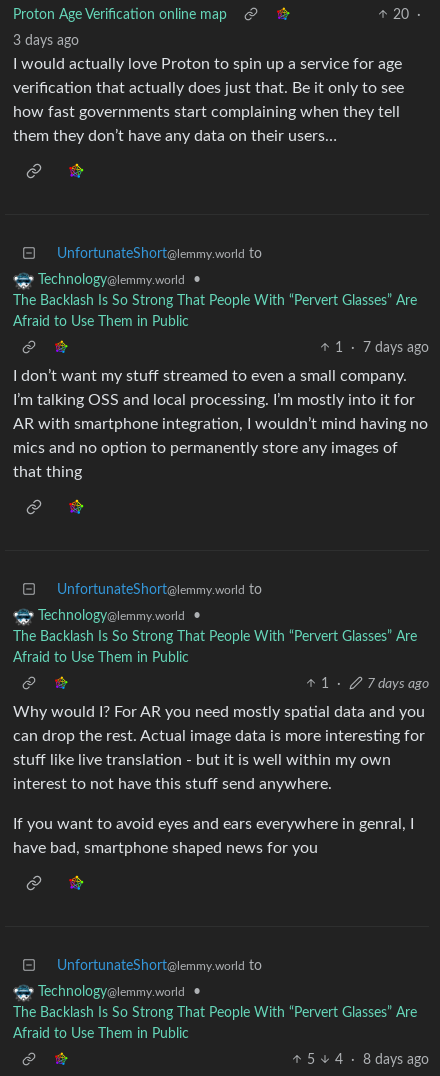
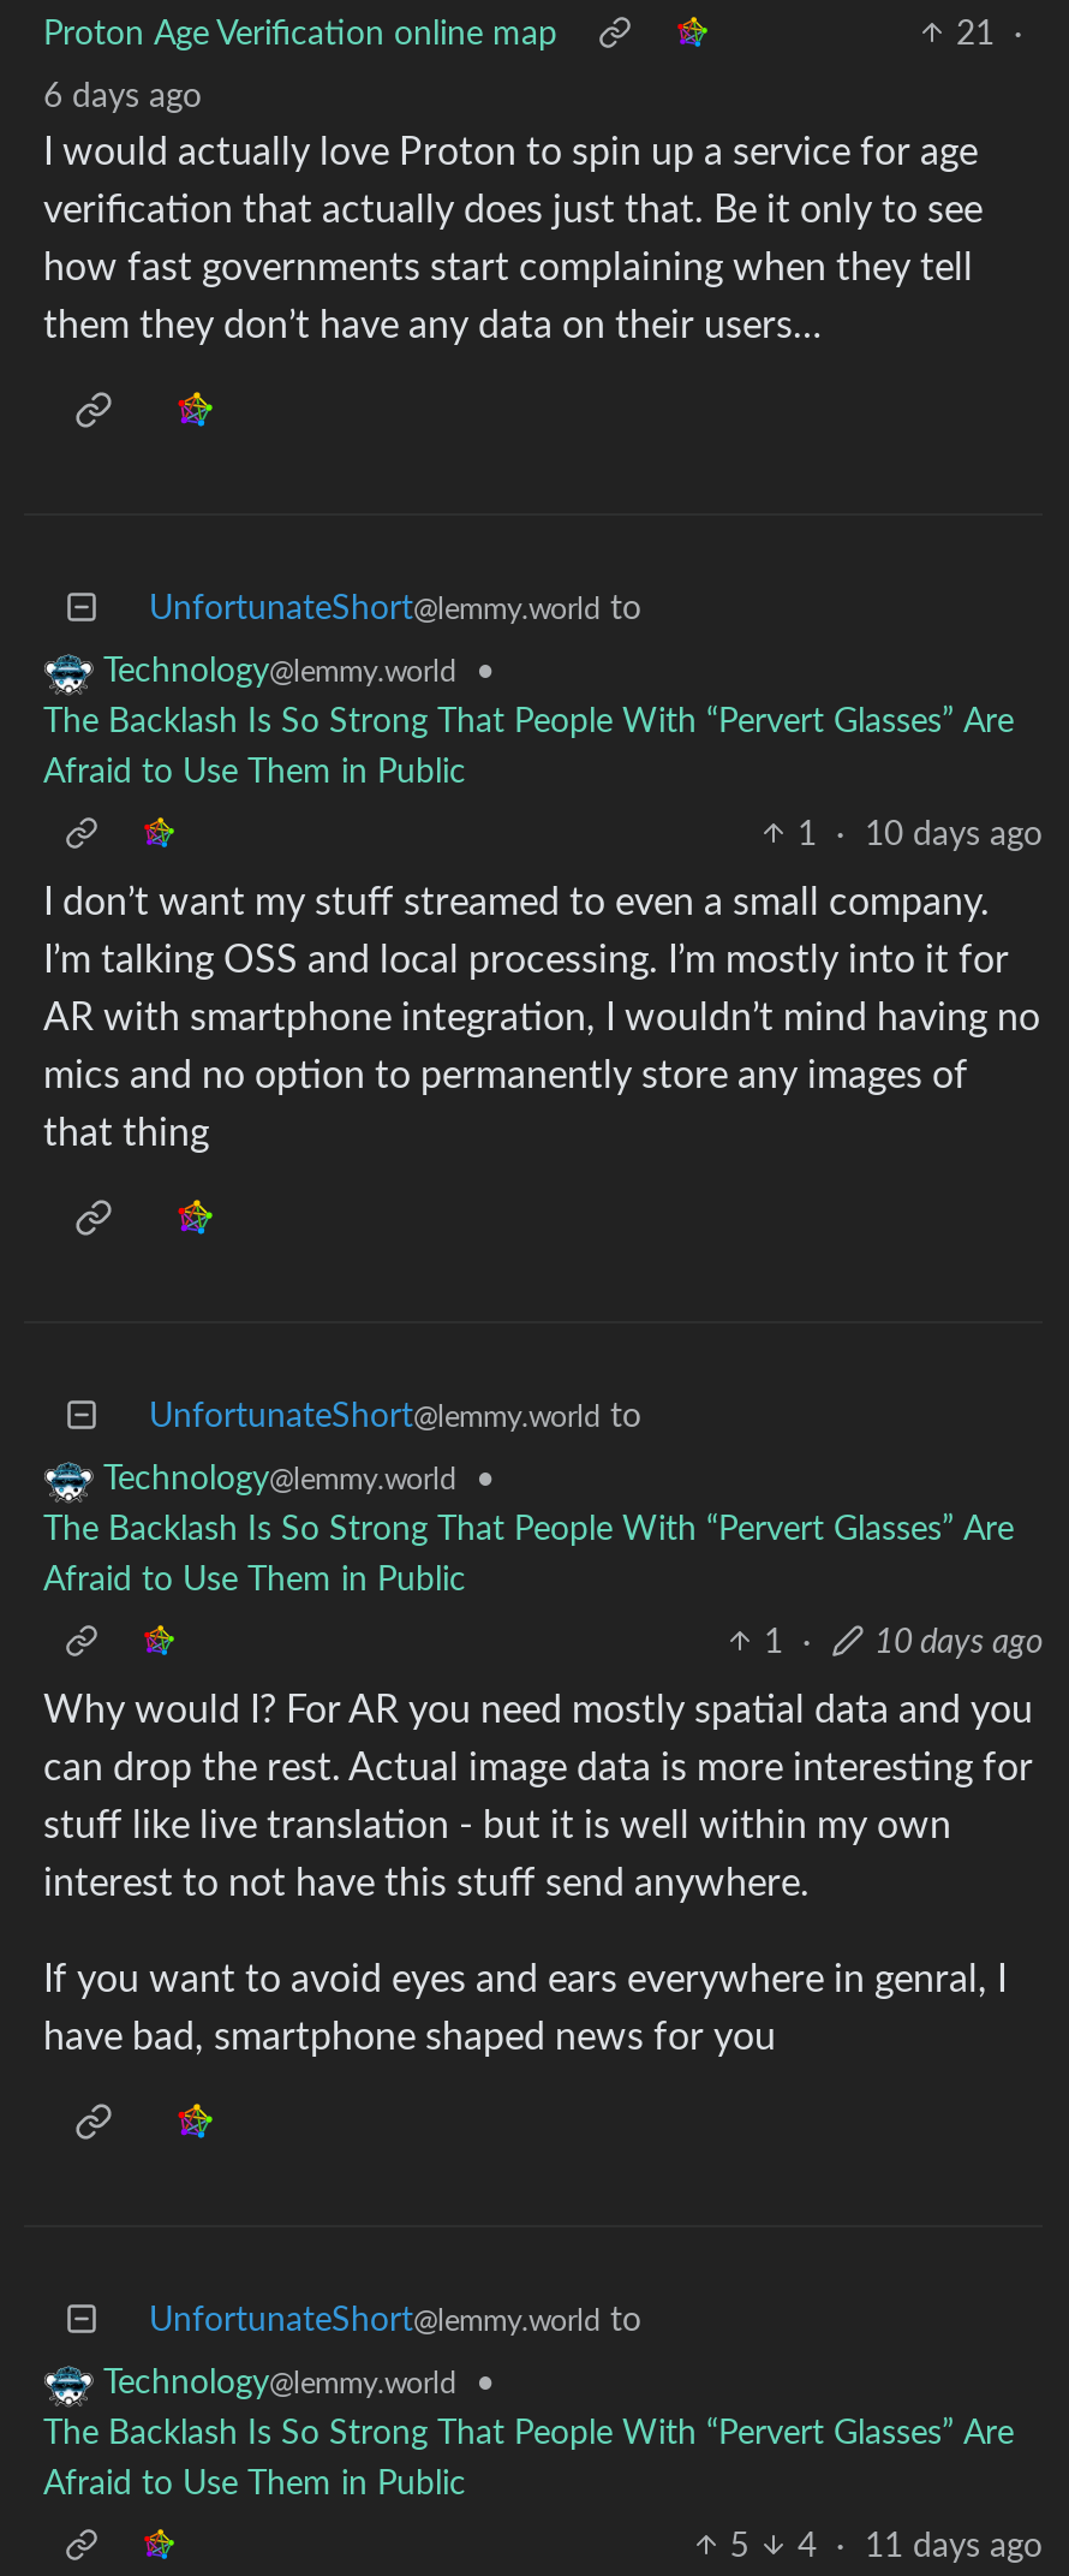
- 20 ·
+ 21 ·

- 3 days ago
+ 6 days ago

- 1 · 7 days ago
+ 1 · 10 days ago

- 1 · 7 days ago
+ 1 · 10 days ago

- 5 4 · 8 days ago
+ 5 4 · 11 days ago
